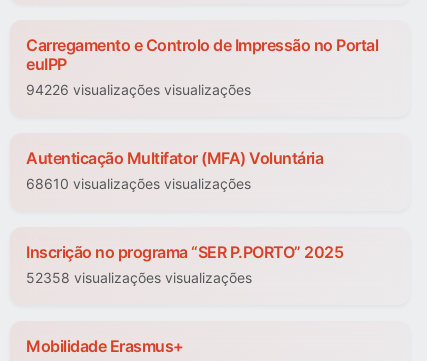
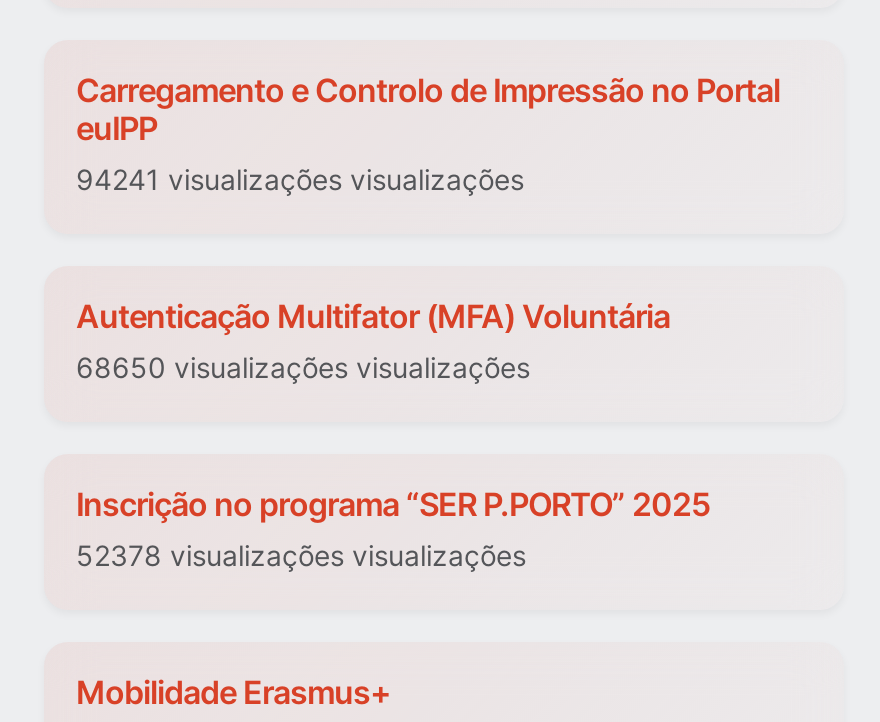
- 94226 visualizações visualizações
+ 94241 visualizações visualizações

- 68610 visualizações visualizações
+ 68650 visualizações visualizações

- 52358 visualizações visualizações
+ 52378 visualizações visualizações
